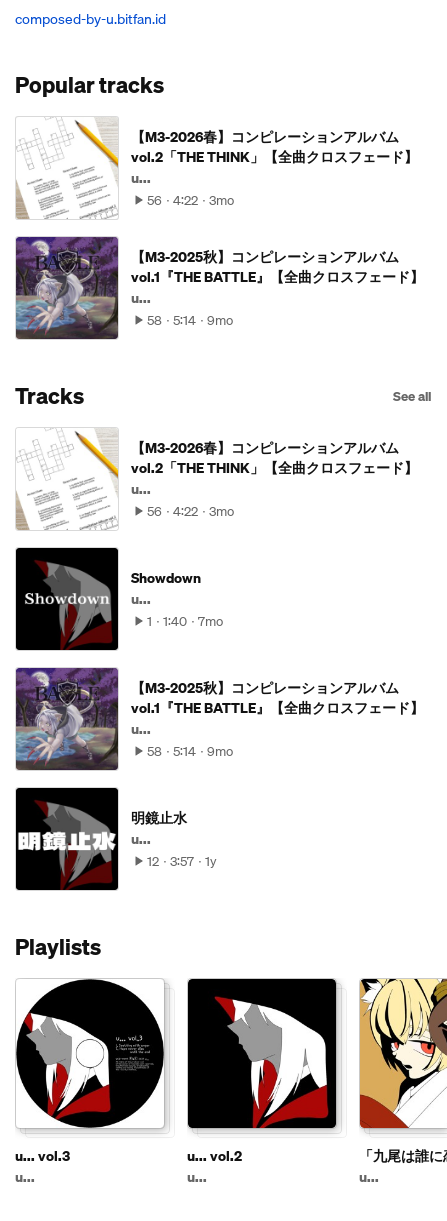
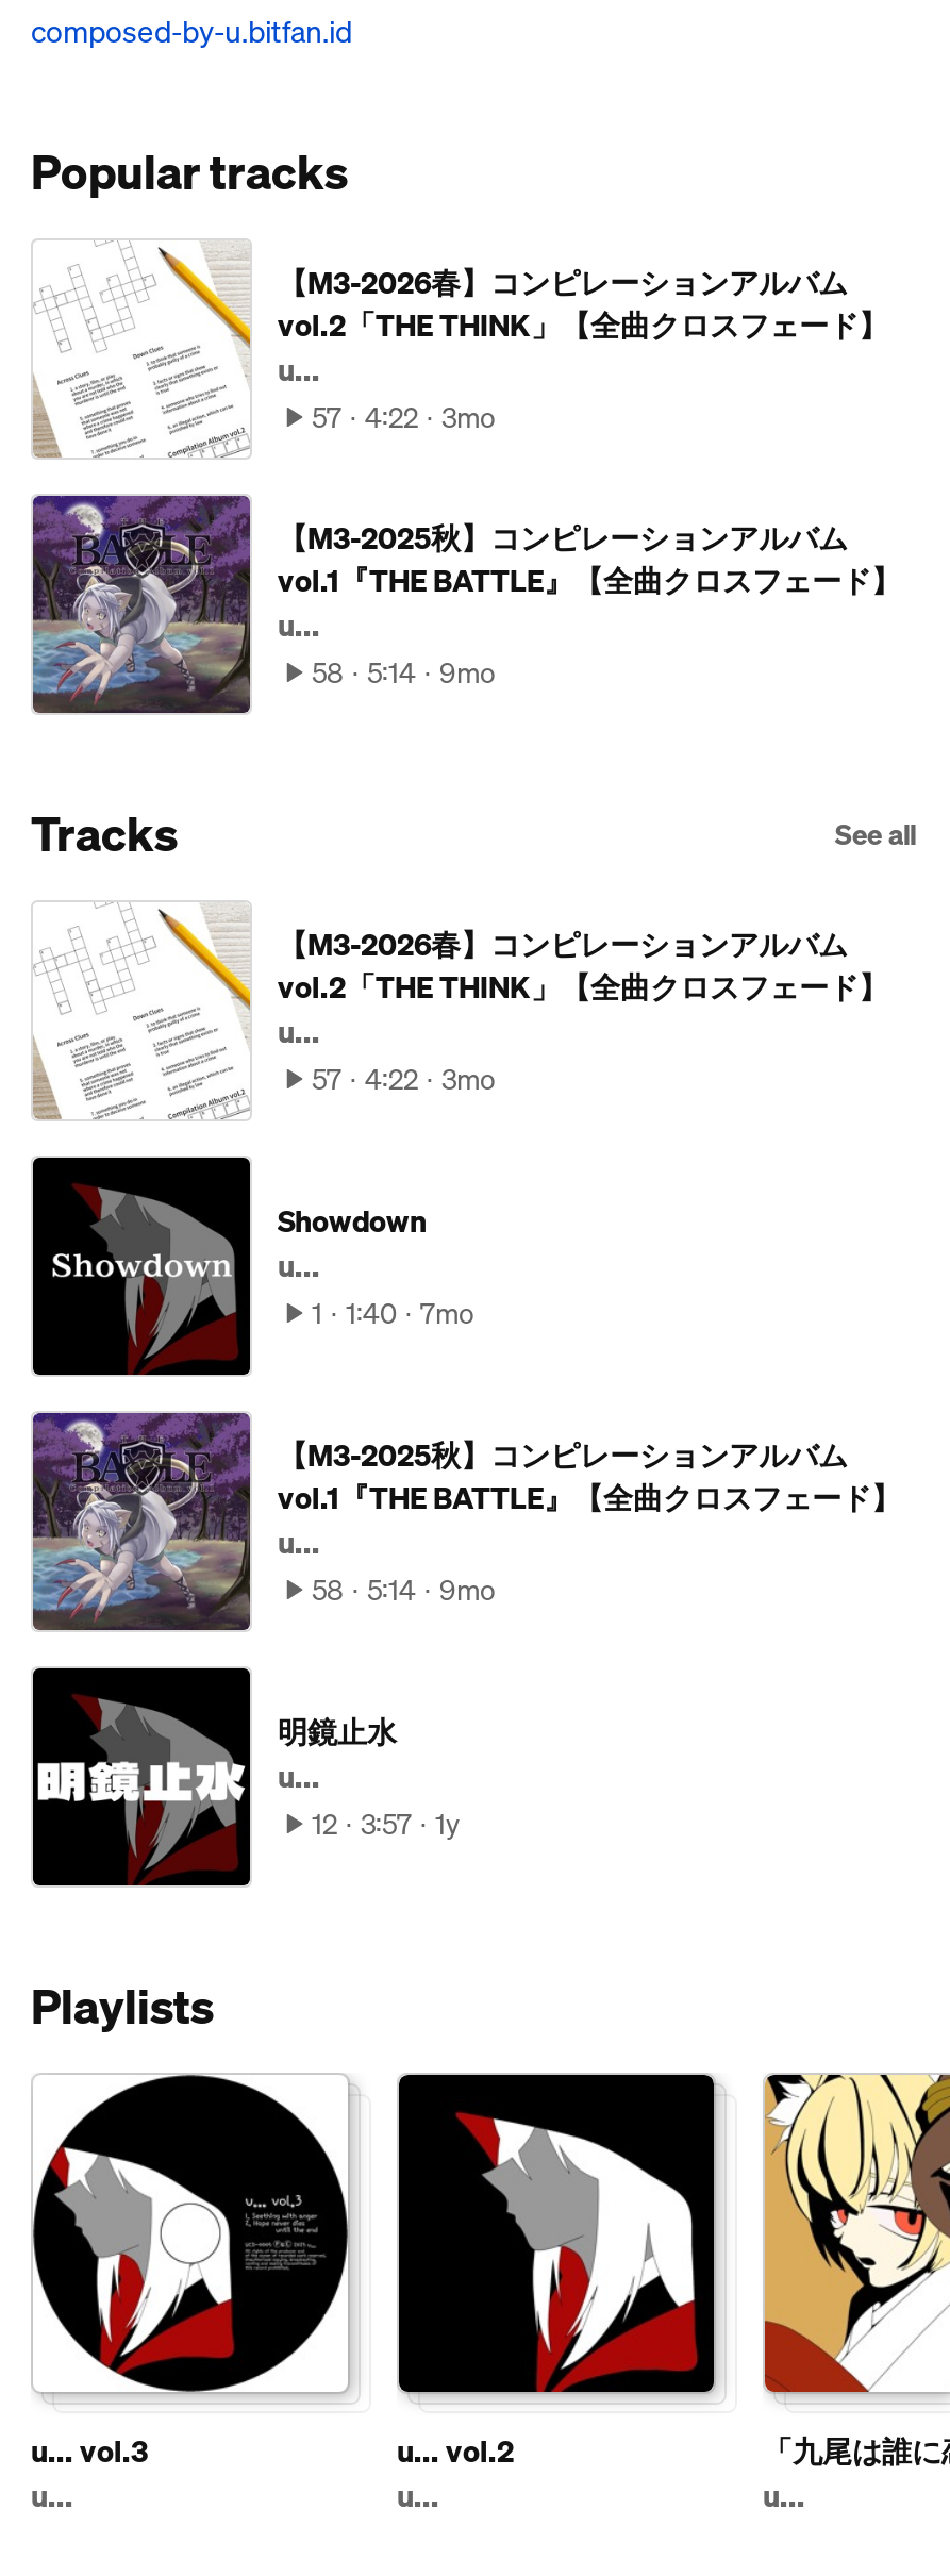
- 56 4:22 3mo
+ 57 4:22 3mo

- 56 4:22 3mo
+ 57 4:22 3mo
